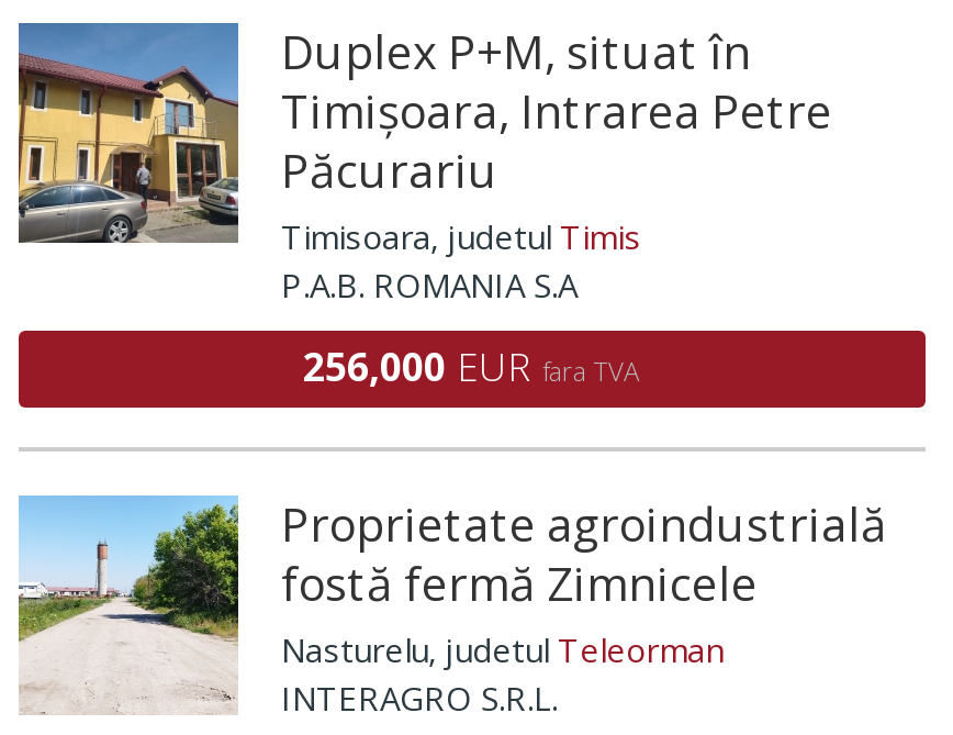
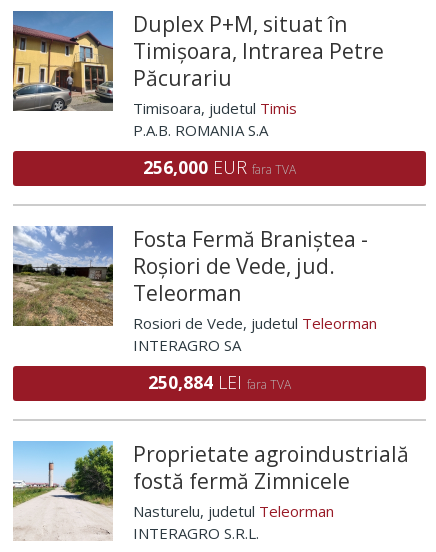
+ [image]
+ Fosta Fermă Braniștea -
+ Roșiori de Vede, jud.
+ Teleorman
+ Rosiori de Vede, judetul Teleorman
+ INTERAGRO SA
+ 250,884 LEI fara TVA
